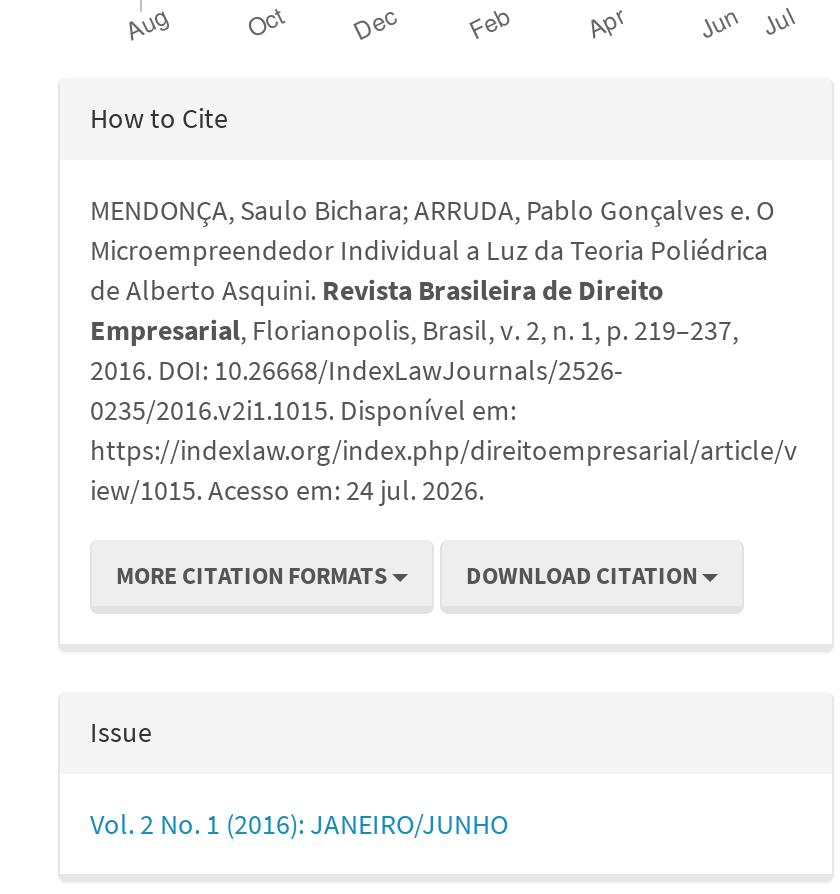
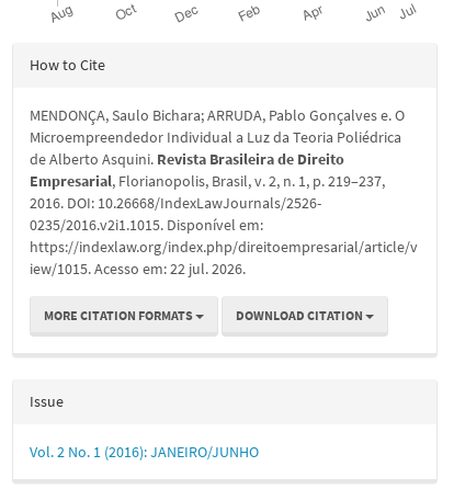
- iew/1015. Acesso em: 24 jul. 2026.
+ iew/1015. Acesso em: 22 jul. 2026.
